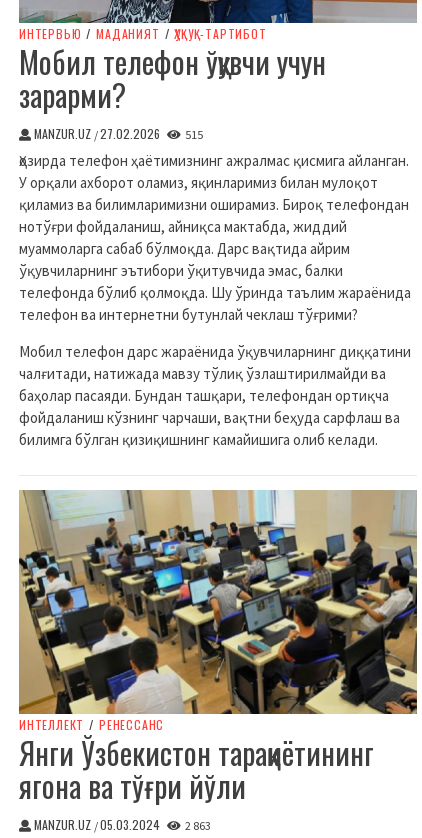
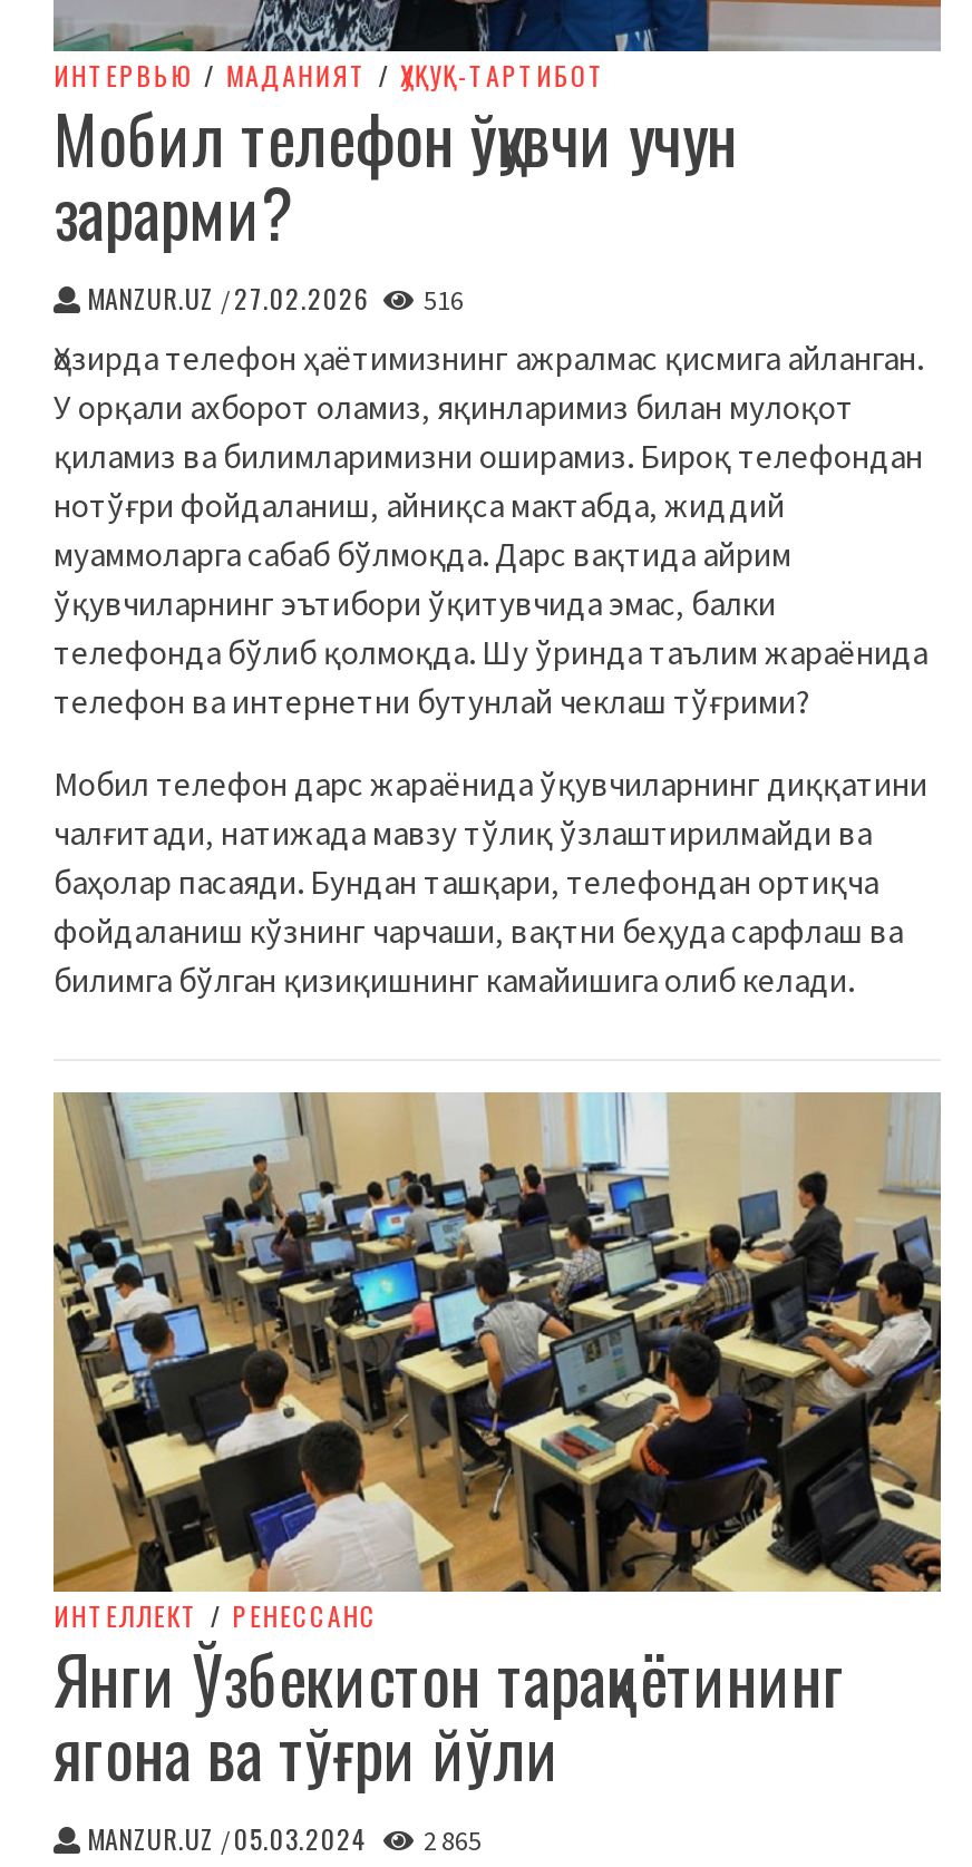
- MANZUR.UZ / 27.02.2026 515
+ MANZUR.UZ / 27.02.2026 516

- MANZUR.UZ / 05.03.2024 2 863
+ MANZUR.UZ / 05.03.2024 2 865
